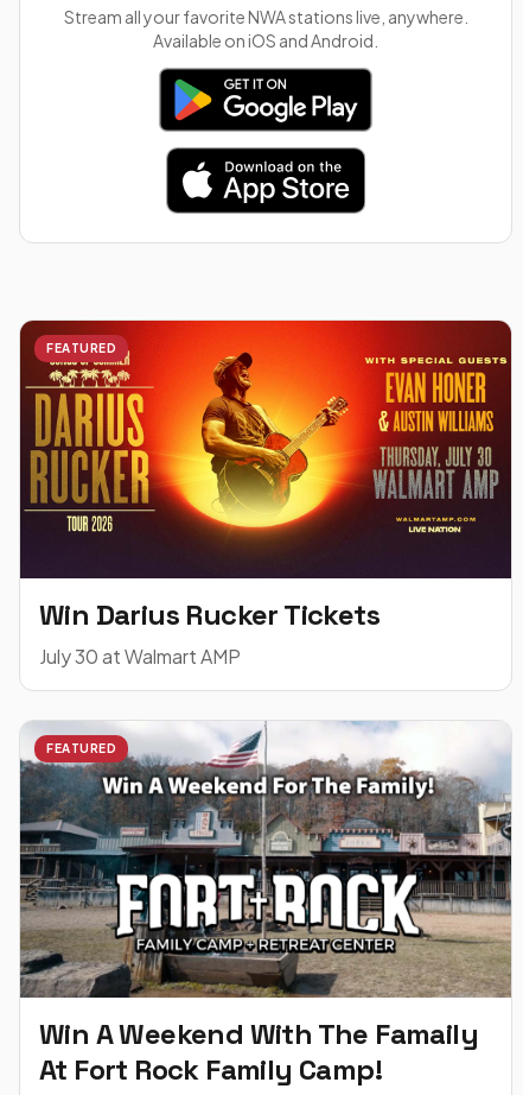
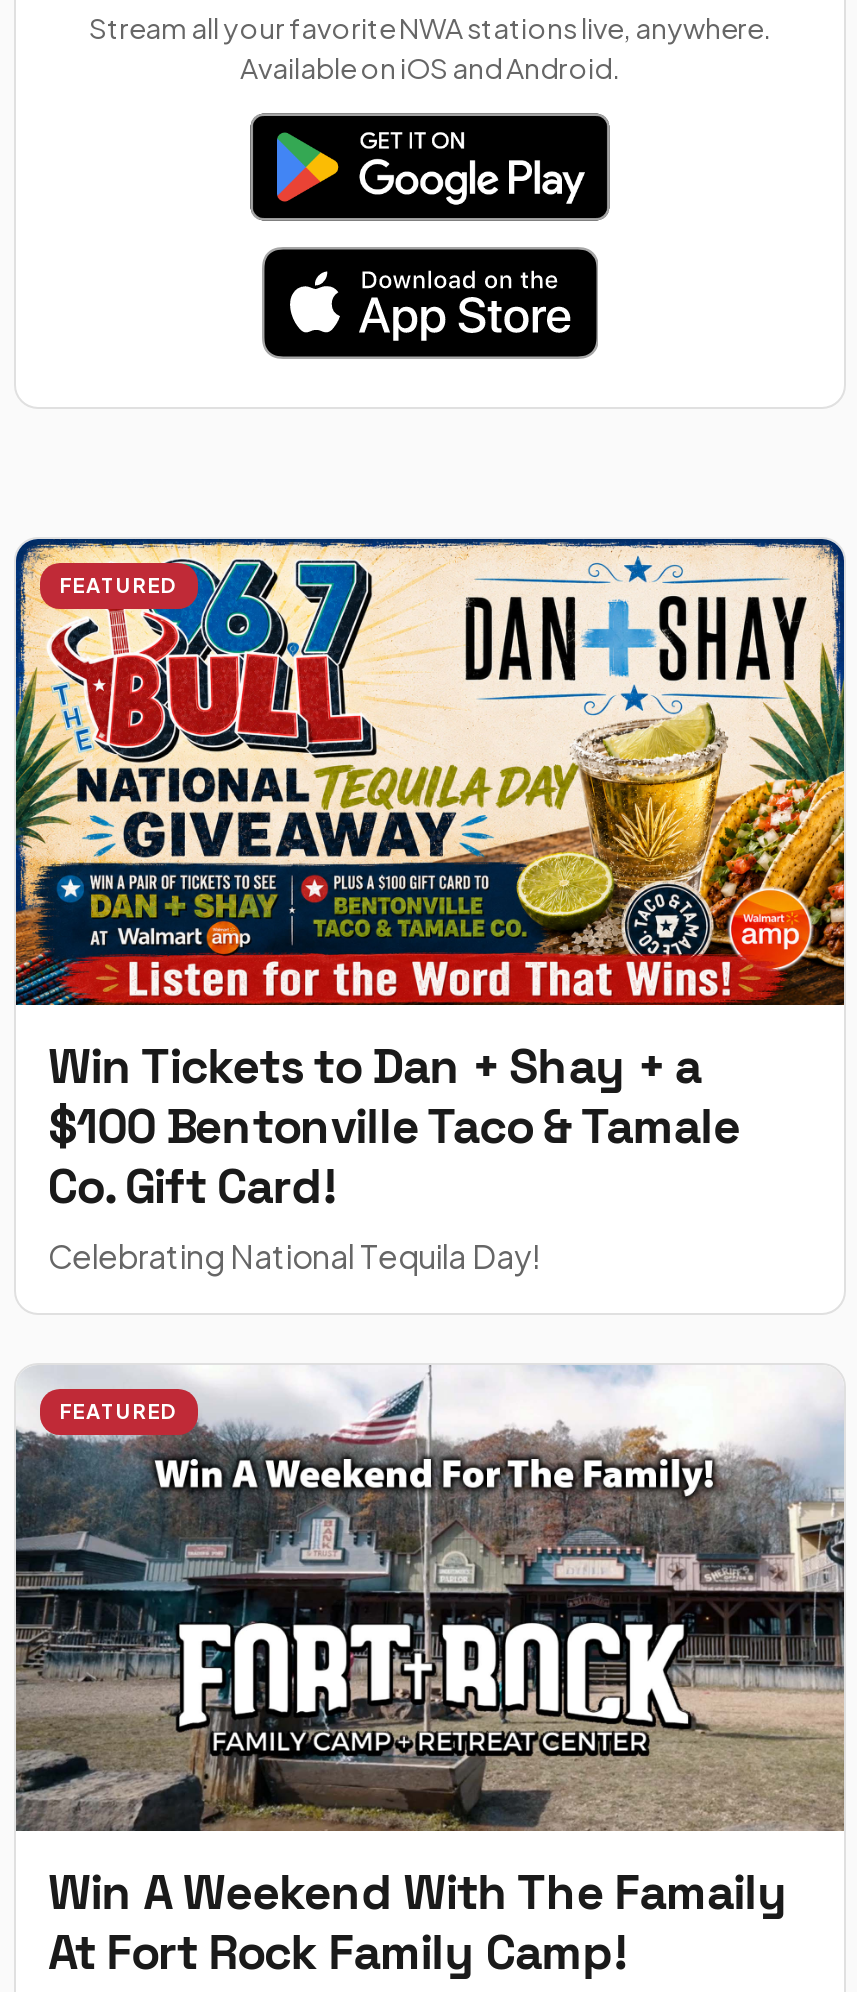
- [image]
- Win Darius Rucker Tickets
- July 30 at Walmart AMP
+ [image]
+ Win Tickets to Dan + Shay + a
+ $100 Bentonville Taco & Tamale
+ Co. Gift Card!
+ Celebrating National Tequila Day!
